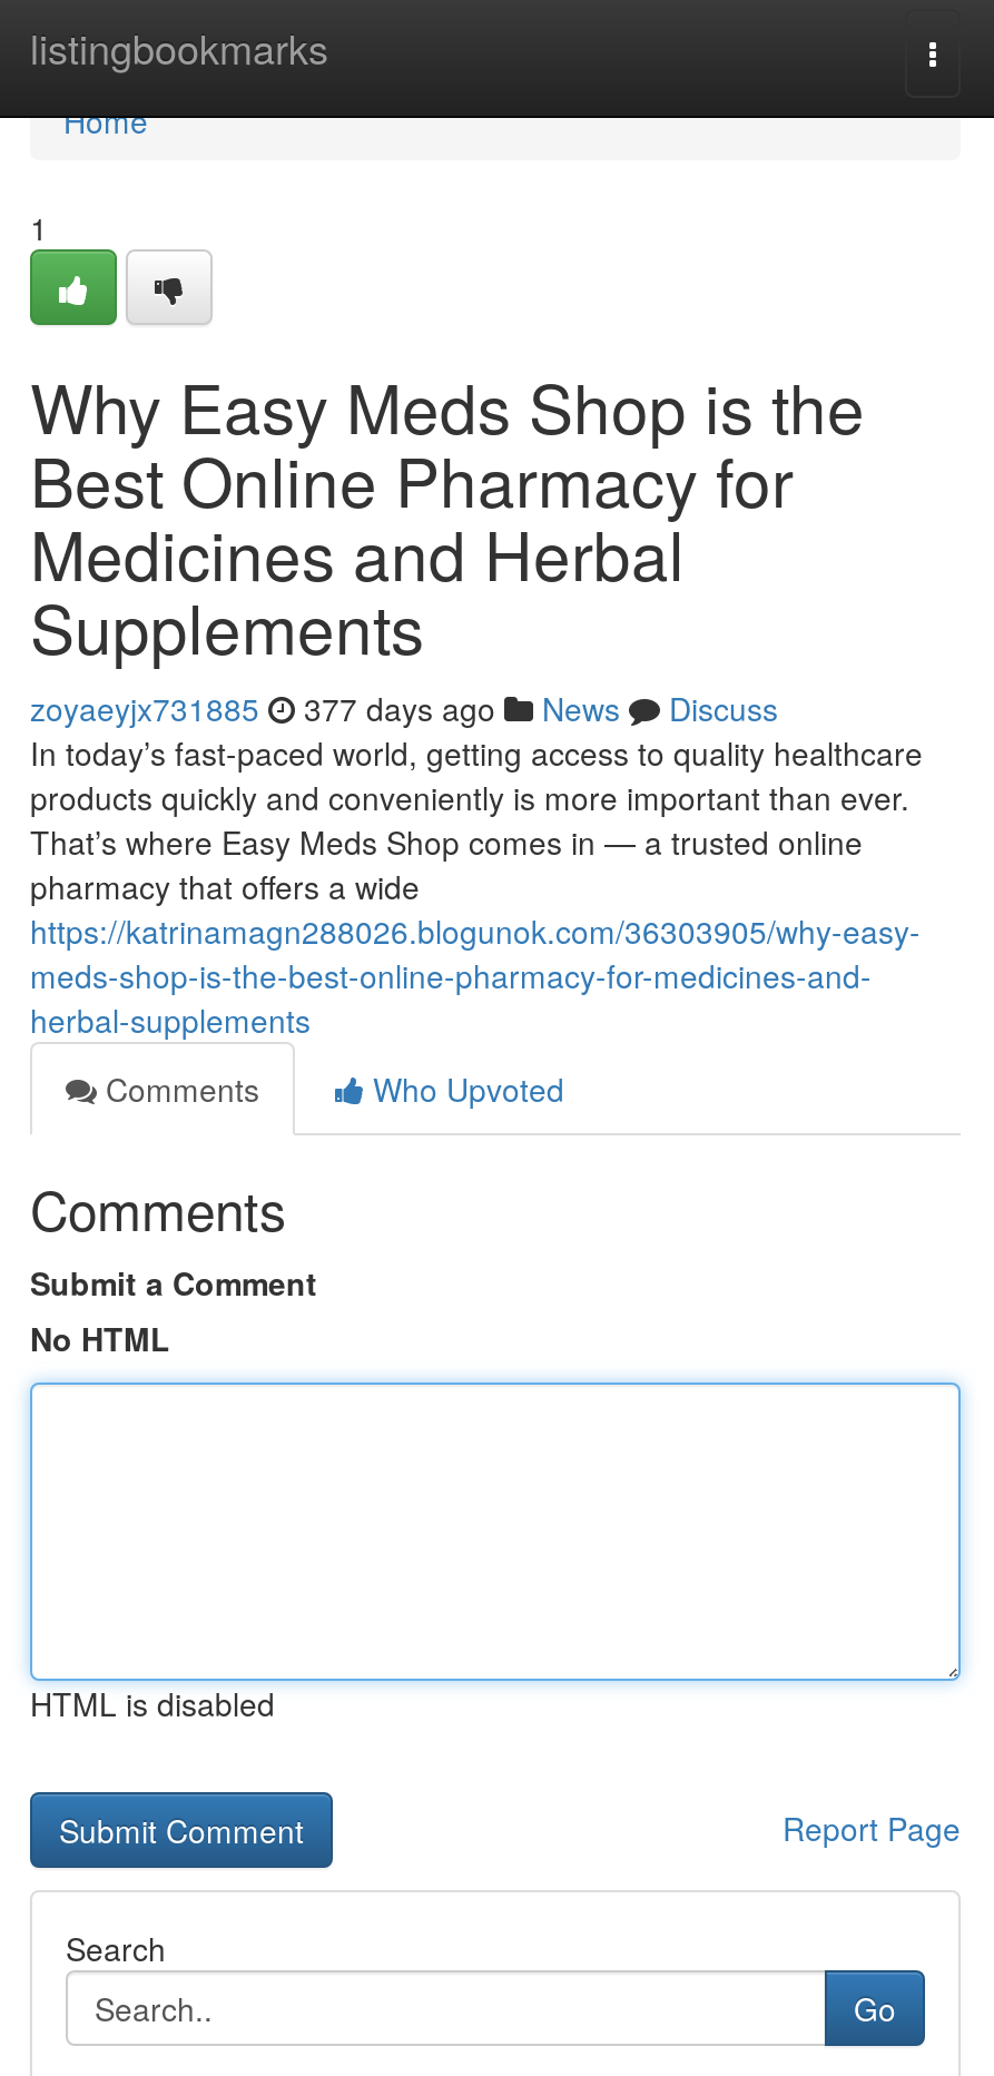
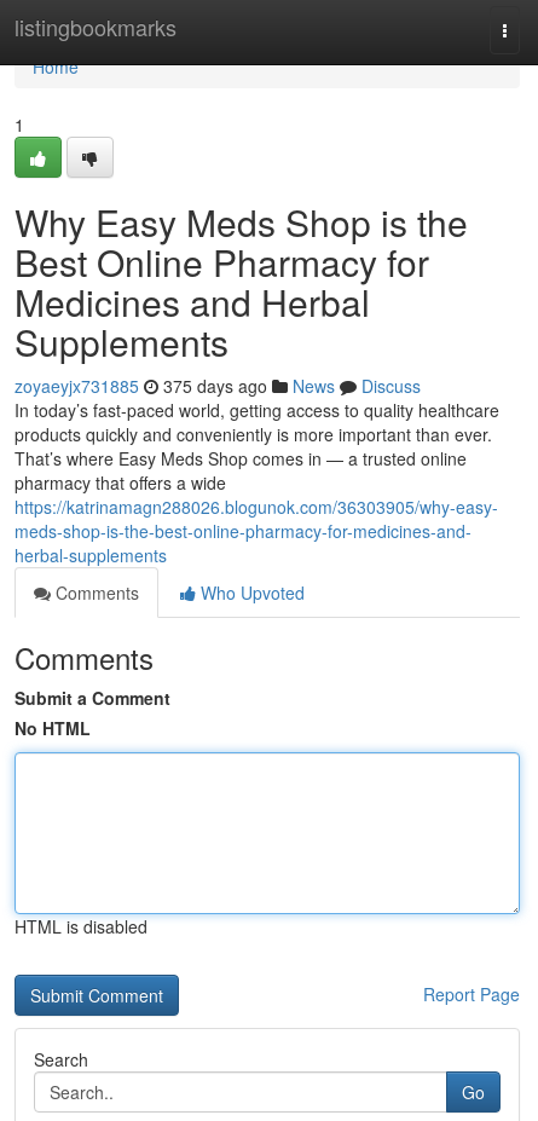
- zoyaeyjx731885 377 days ago News Discuss
+ zoyaeyjx731885 375 days ago News Discuss
